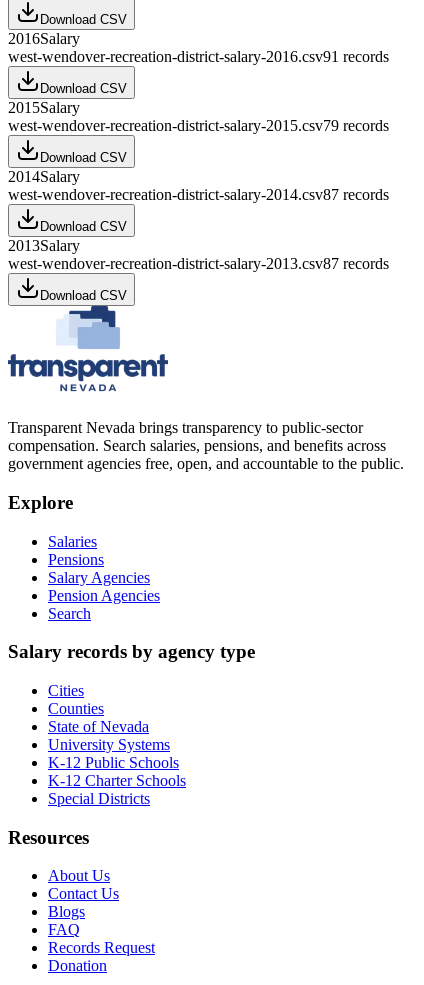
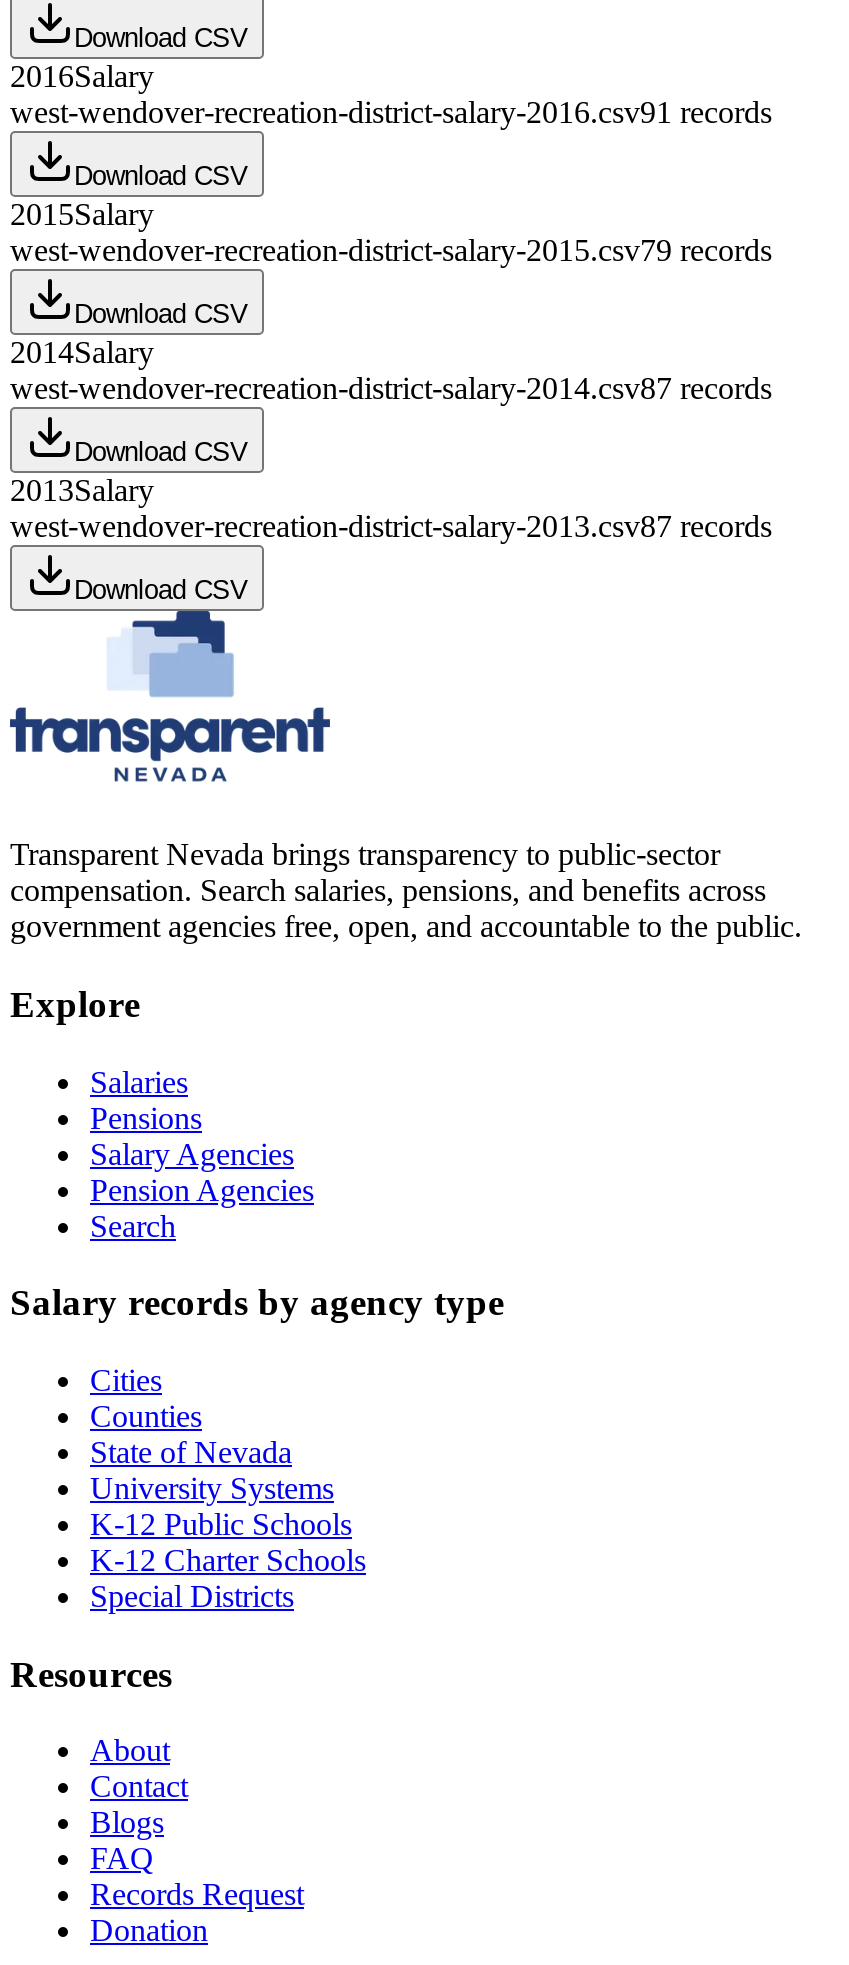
- About Us
- Contact Us
+ About
+ Contact
